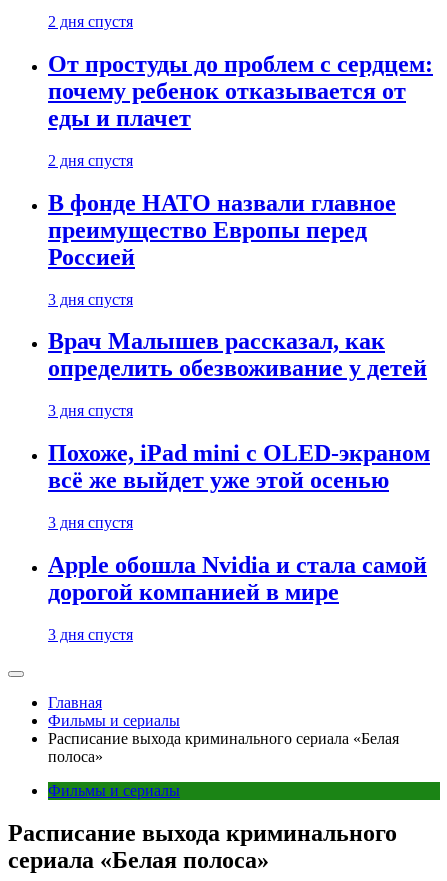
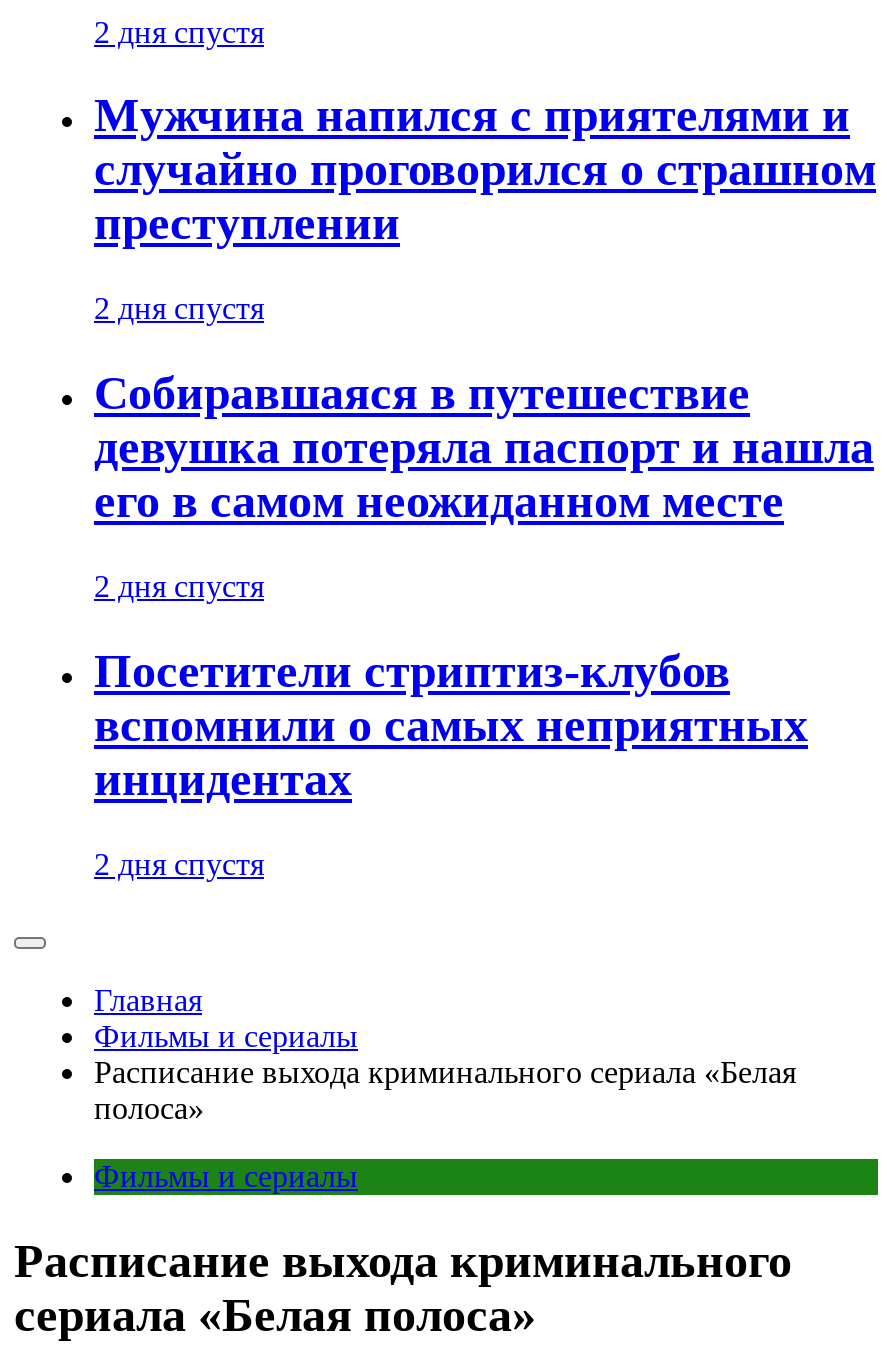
- От простуды до проблем с сердцем:
- почему ребенок отказывается от
- еды и плачет
+ Мужчина напился с приятелями и
+ случайно проговорился о страшном
+ преступлении

- В фонде НАТО назвали главное
- преимущество Европы перед
- Россией
- 3 дня спустя
- Врач Малышев рассказал, как
- определить обезвоживание у детей
- 3 дня спустя
- Похоже, iPad mini с OLED-экраном
- всё же выйдет уже этой осенью
- 3 дня спустя
- Apple обошла Nvidia и стала самой
- дорогой компанией в мире
- 3 дня спустя
+ Собиравшаяся в путешествие
+ девушка потеряла паспорт и нашла
+ его в самом неожиданном месте
+ 2 дня спустя
+ Посетители стриптиз-клубов
+ вспомнили о самых неприятных
+ инцидентах
+ 2 дня спустя
